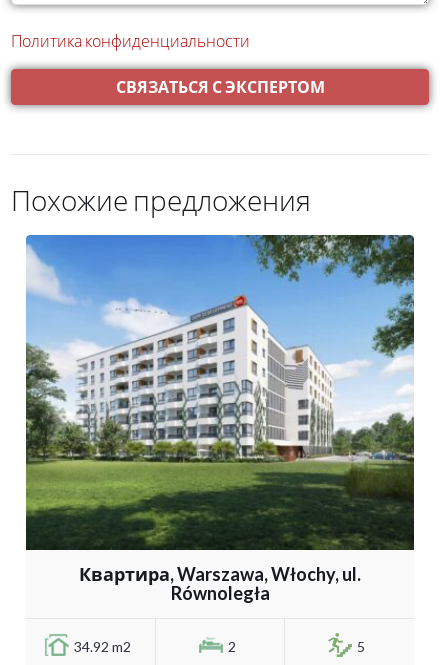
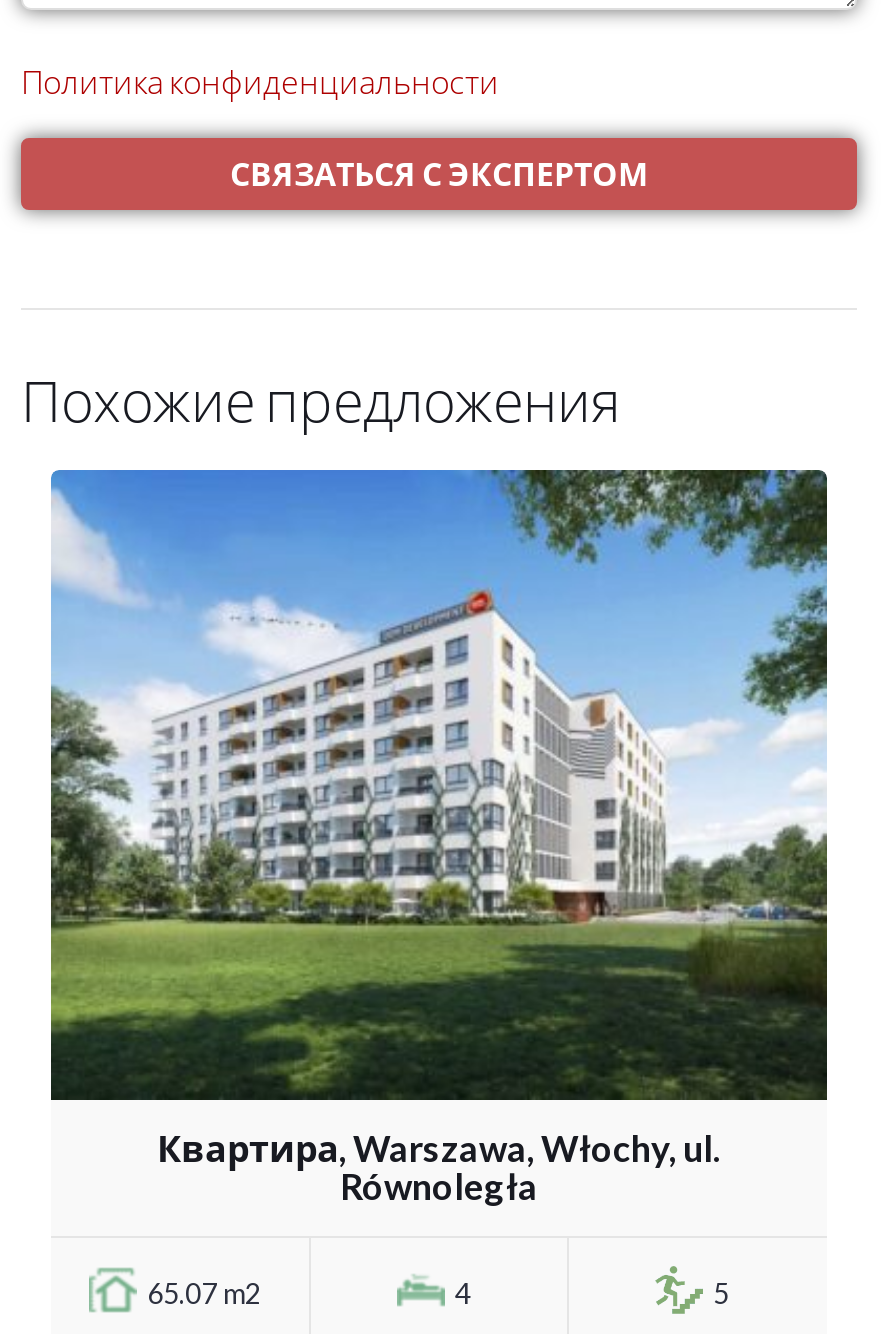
- 34.92 m2
+ 65.07 m2

- 2
+ 4
